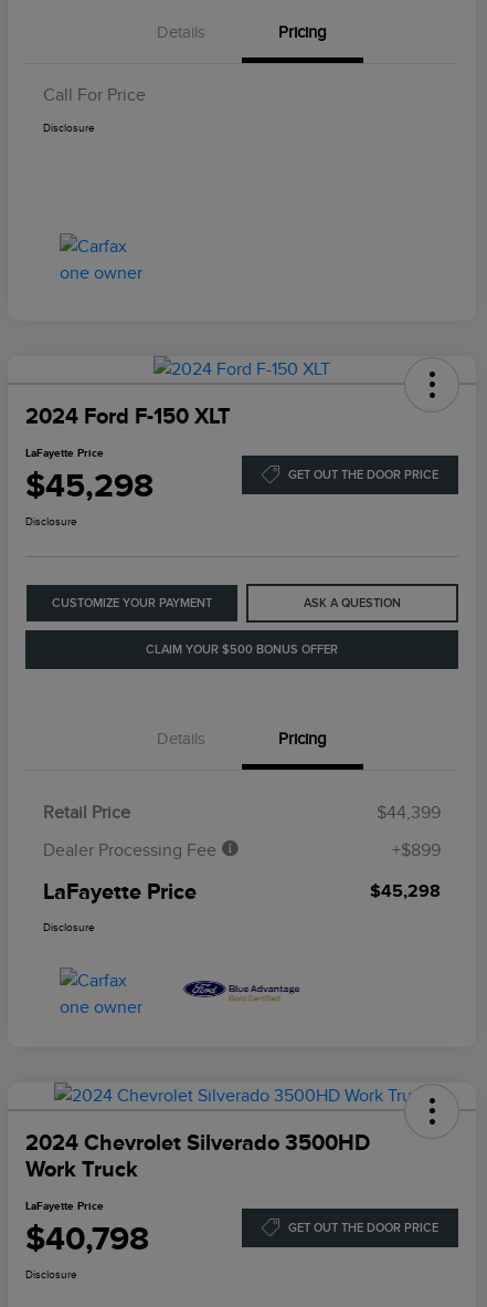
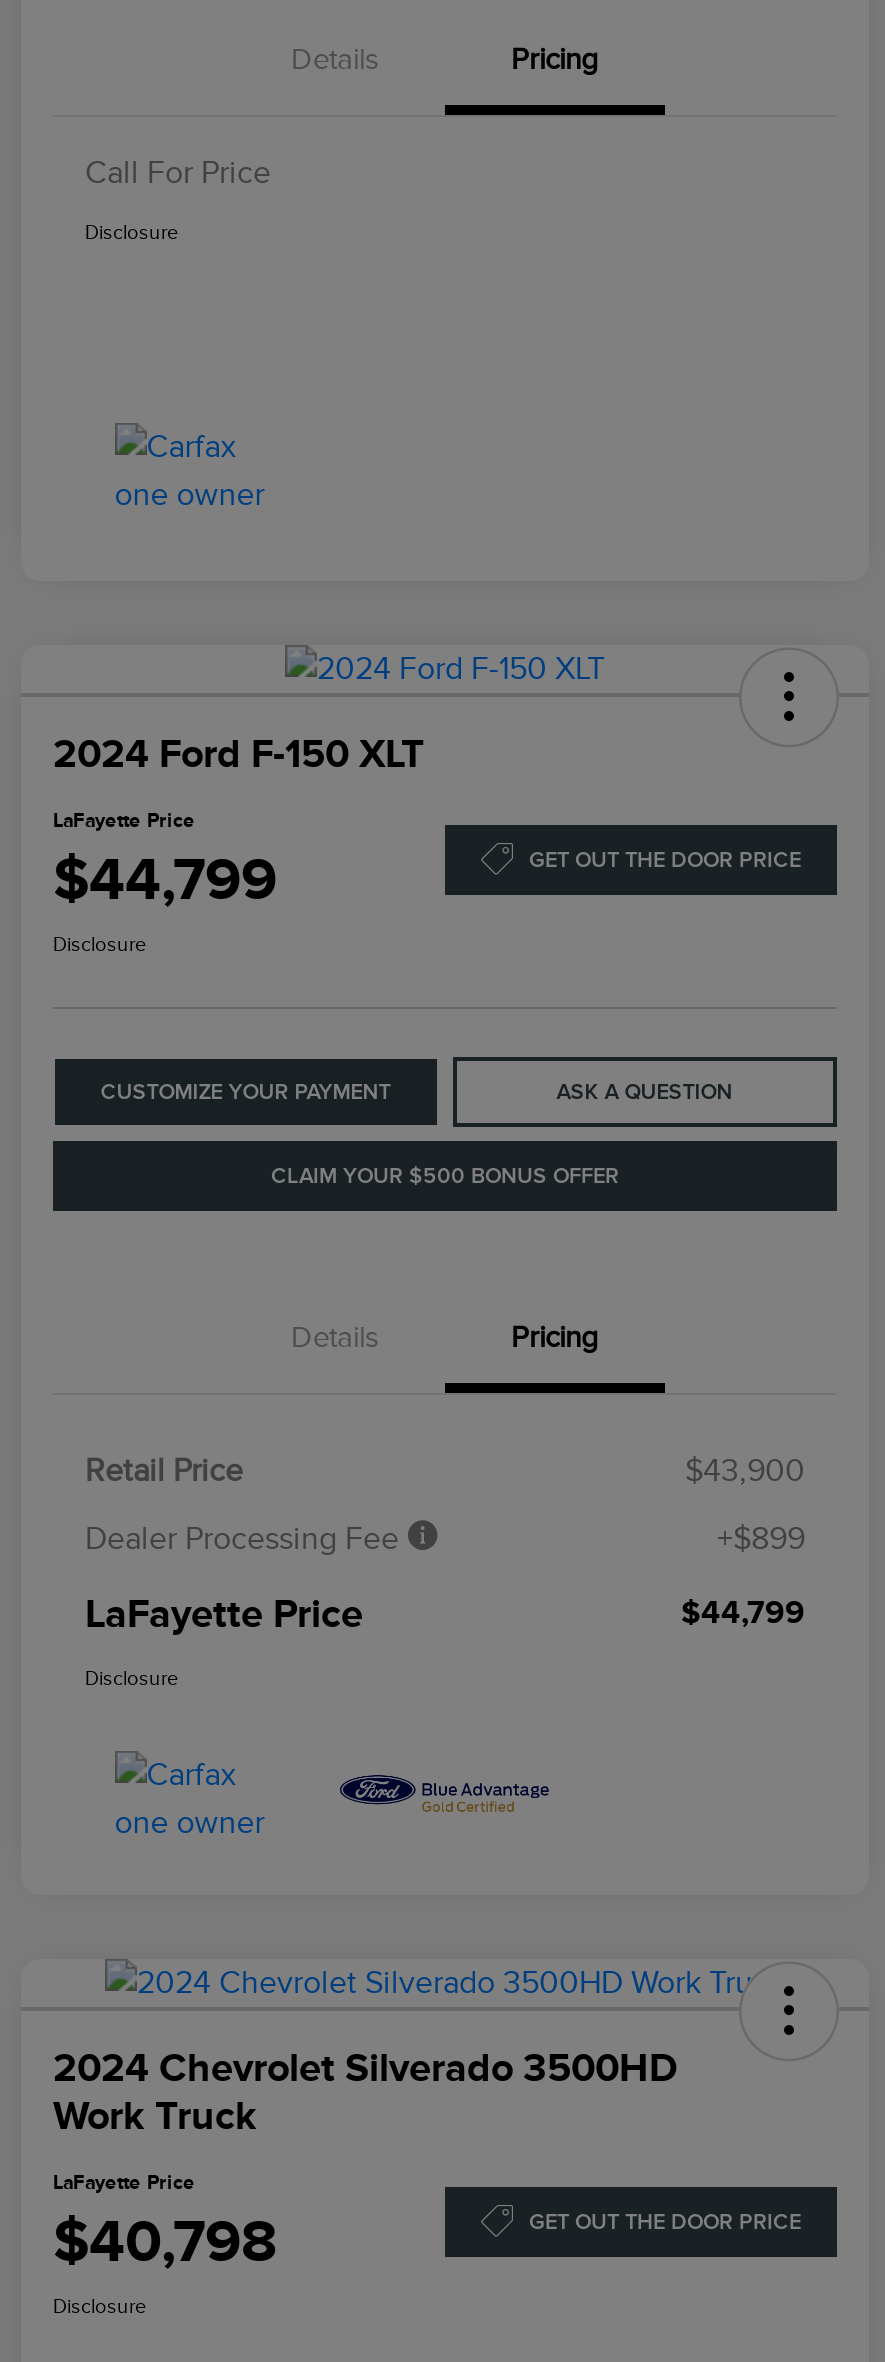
- $45,298
+ $44,799

- $44,399
+ $43,900

- $45,298
+ $44,799
